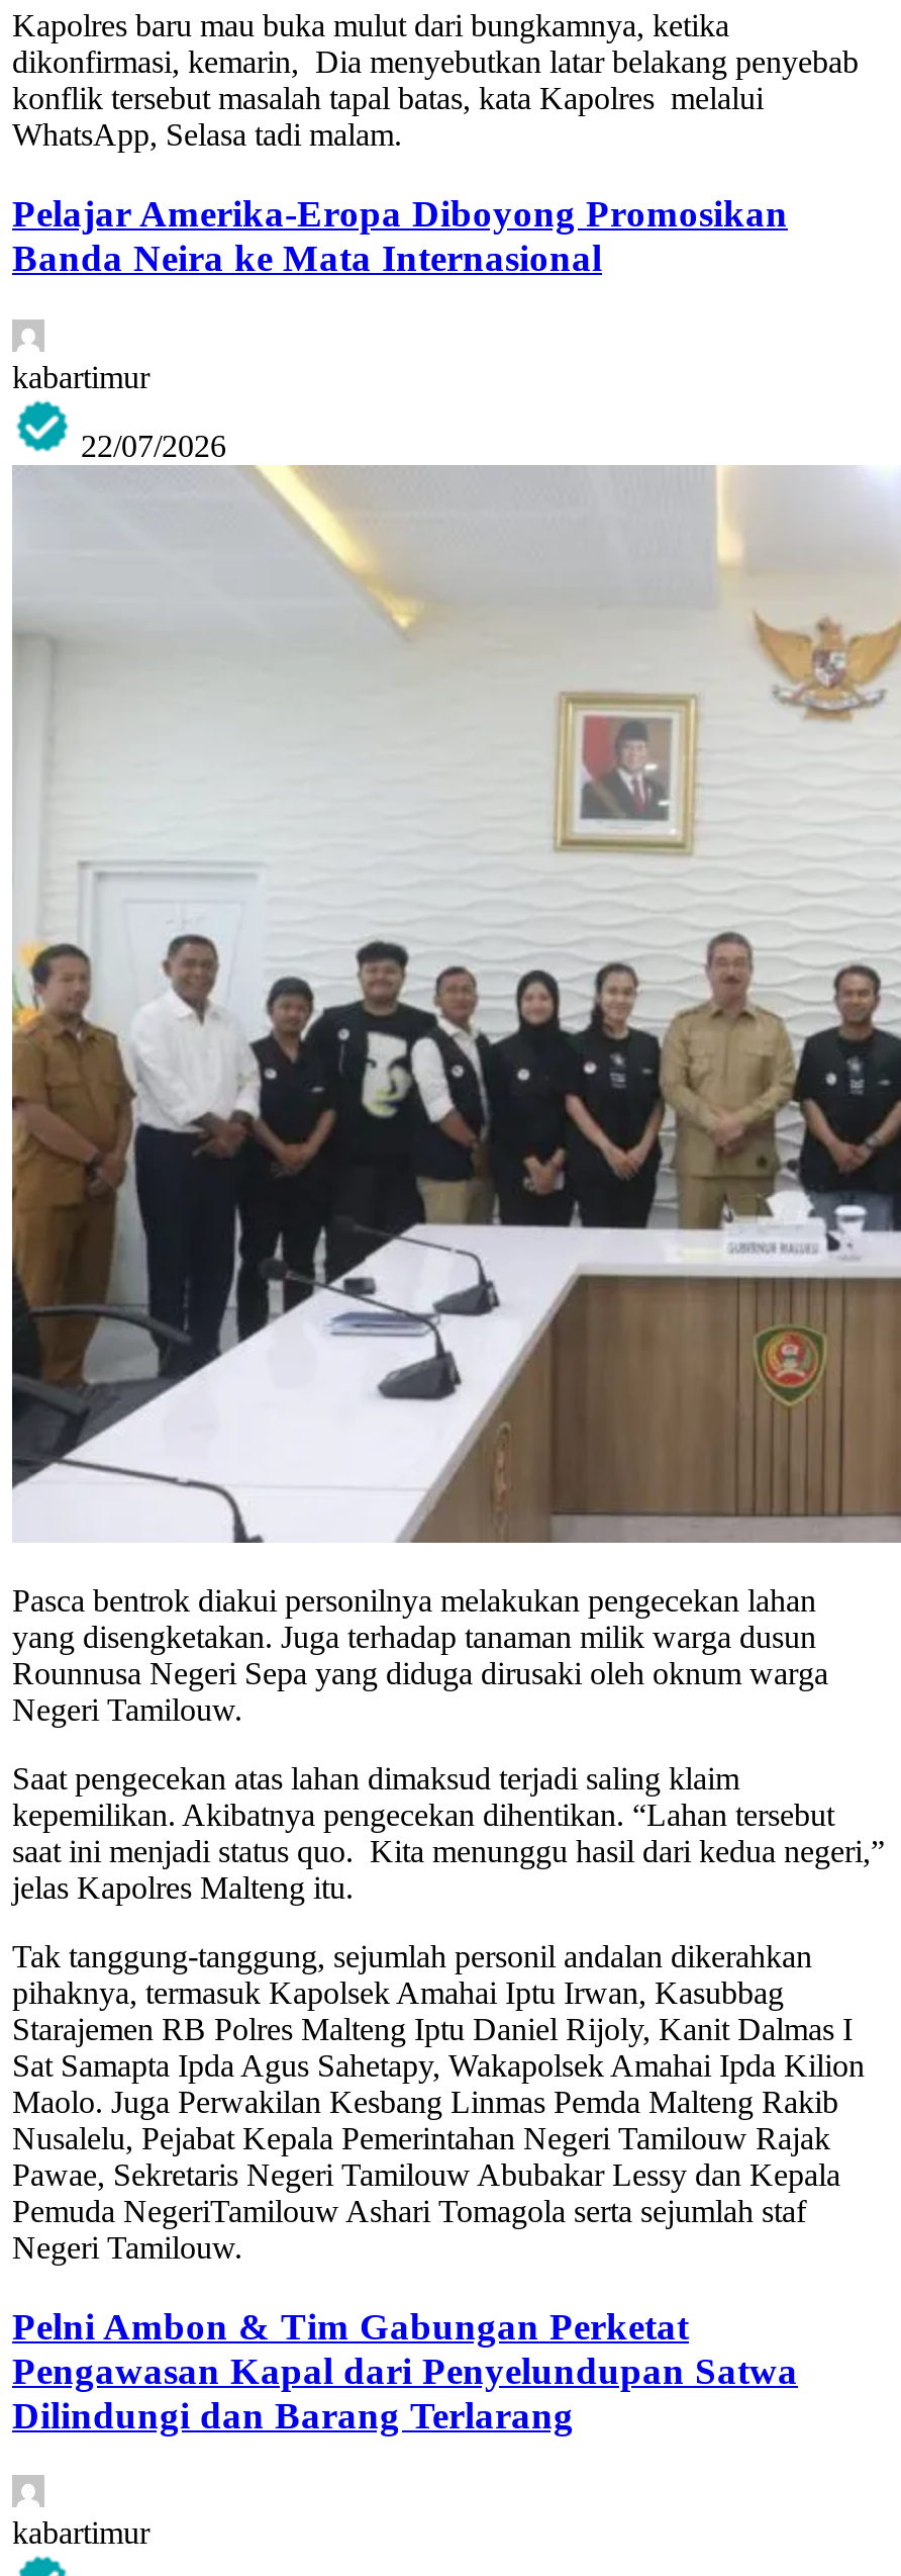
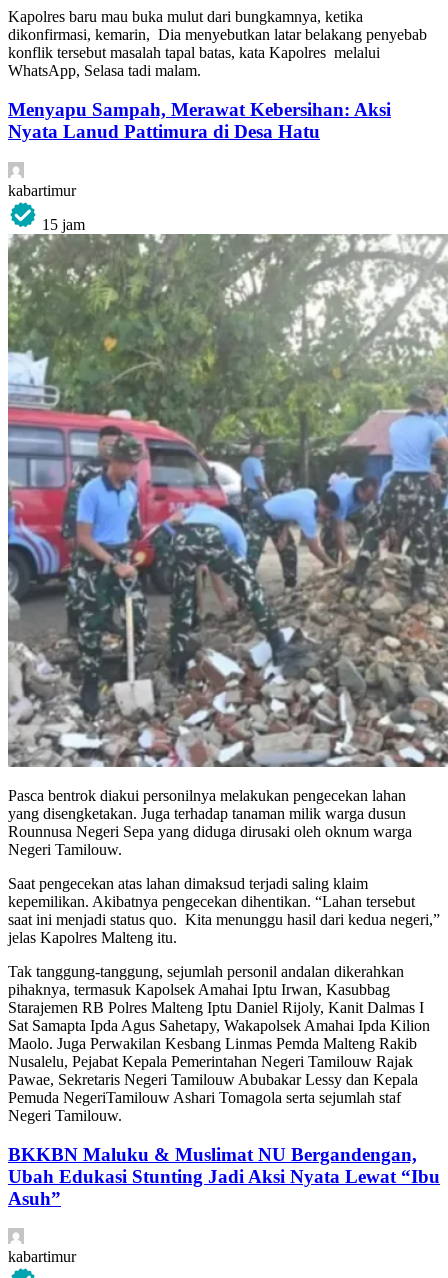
- Pelajar Amerika-Eropa Diboyong Promosikan
- Banda Neira ke Mata Internasional
+ Menyapu Sampah, Merawat Kebersihan: Aksi
+ Nyata Lanud Pattimura di Desa Hatu

- 22/07/2026
+ 15 jam

- [image]
+ [image]

- Pelni Ambon & Tim Gabungan Perketat
- Pengawasan Kapal dari Penyelundupan Satwa
- Dilindungi dan Barang Terlarang
+ BKKBN Maluku & Muslimat NU Bergandengan,
+ Ubah Edukasi Stunting Jadi Aksi Nyata Lewat “Ibu
+ Asuh”
